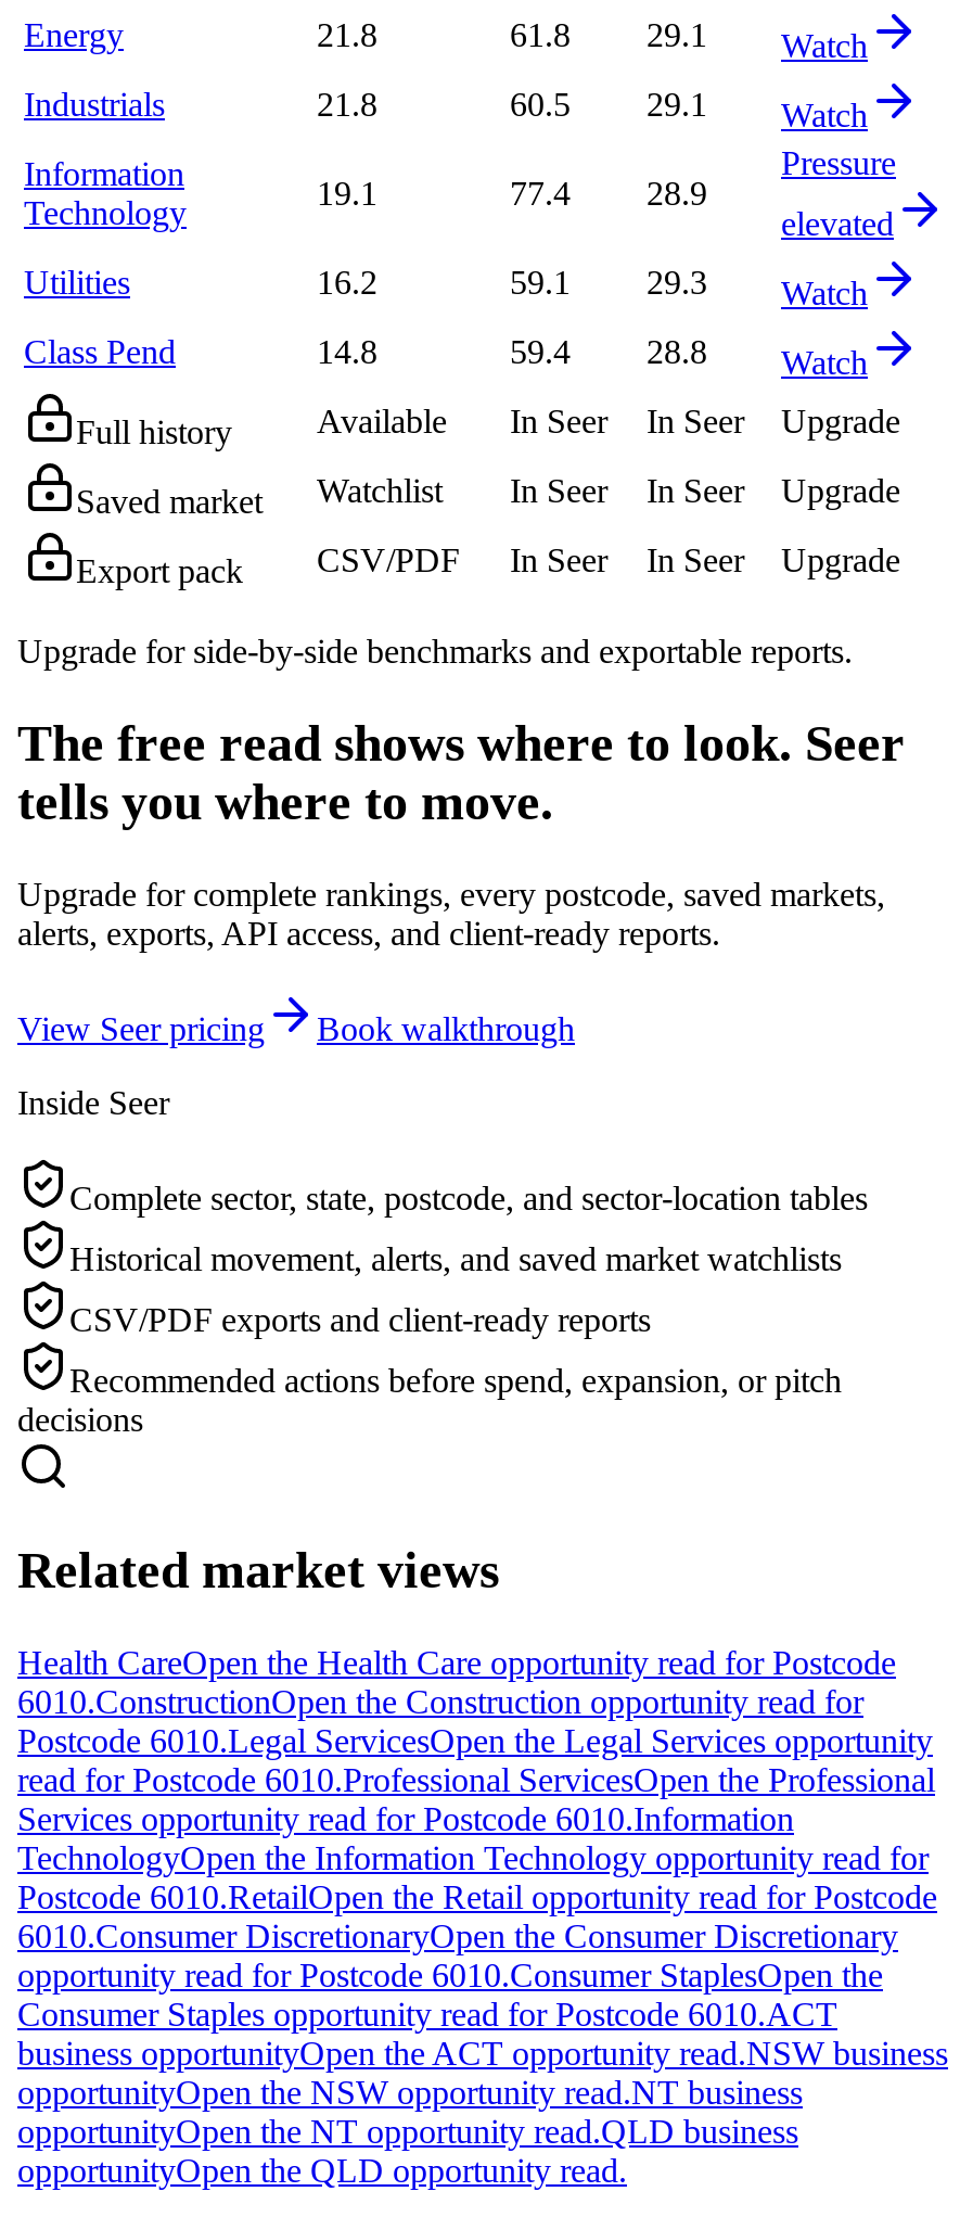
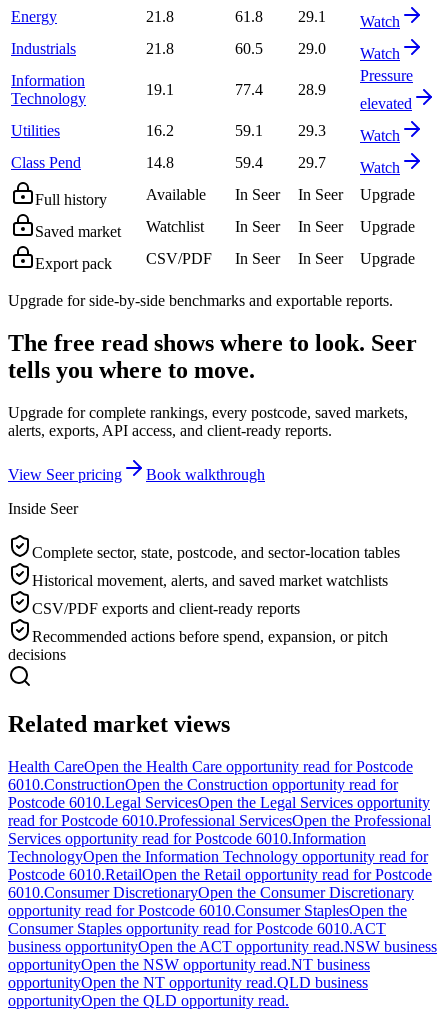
- 29.1 Watch
+ 29.0 Watch

- 28.8 Watch
+ 29.7 Watch
